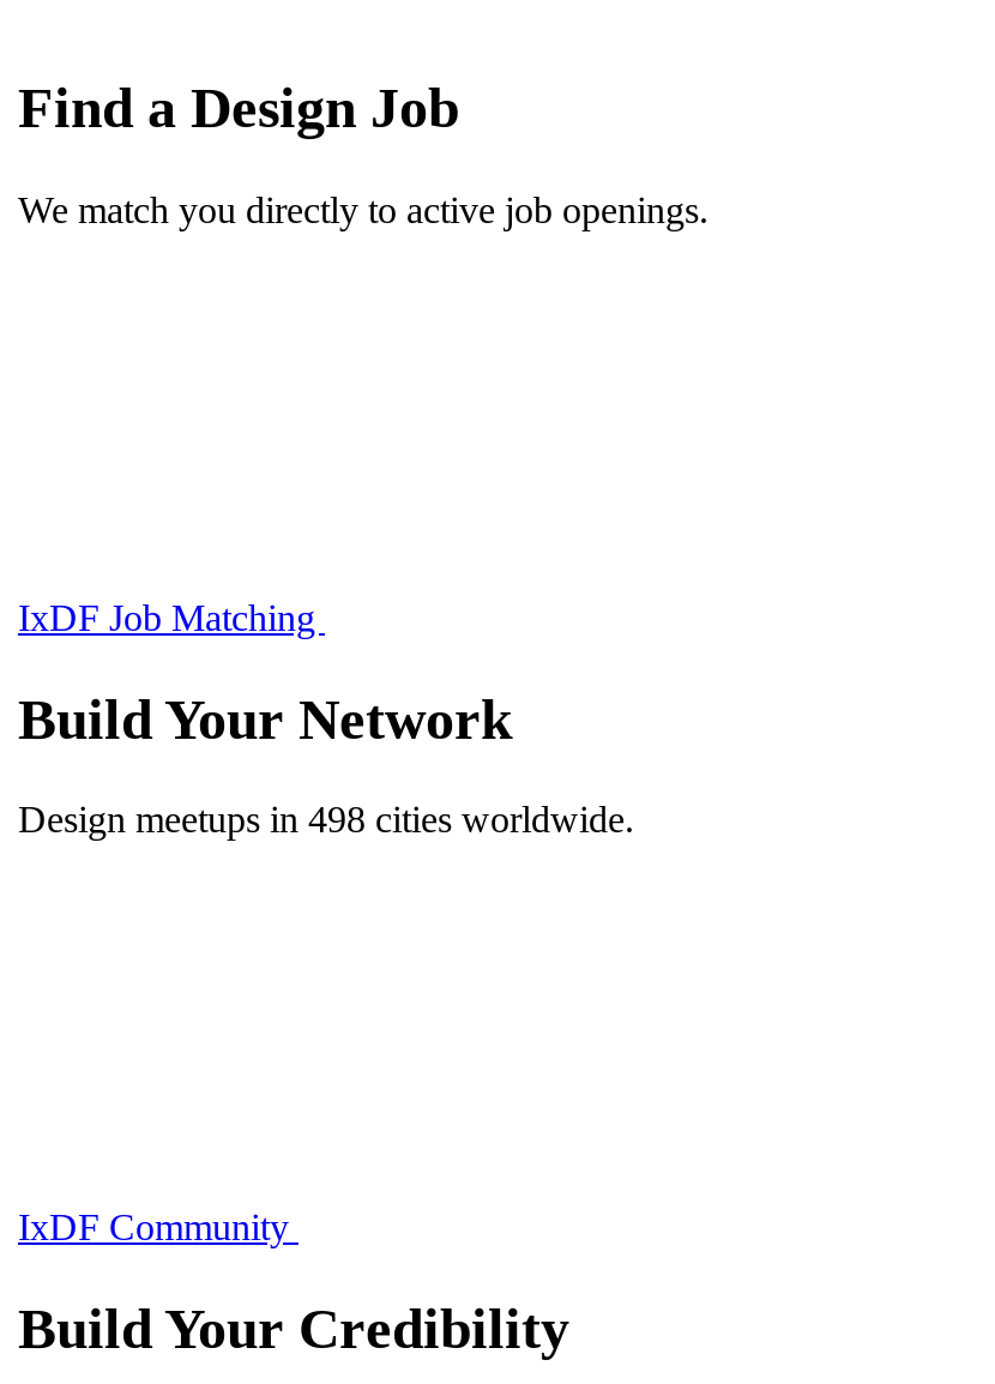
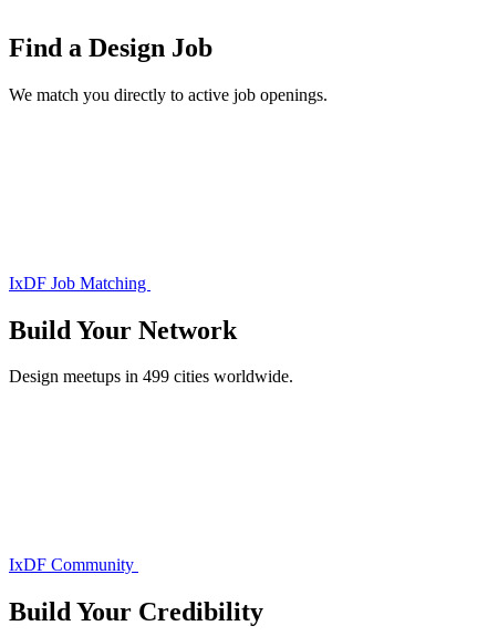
- Design meetups in 498 cities worldwide.
+ Design meetups in 499 cities worldwide.
